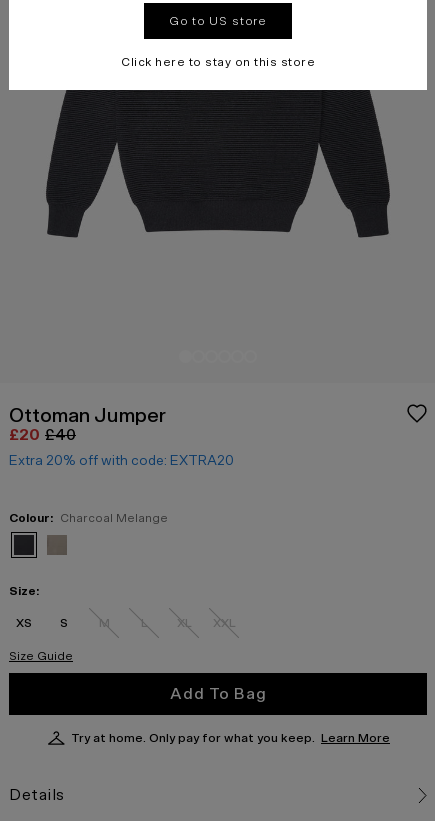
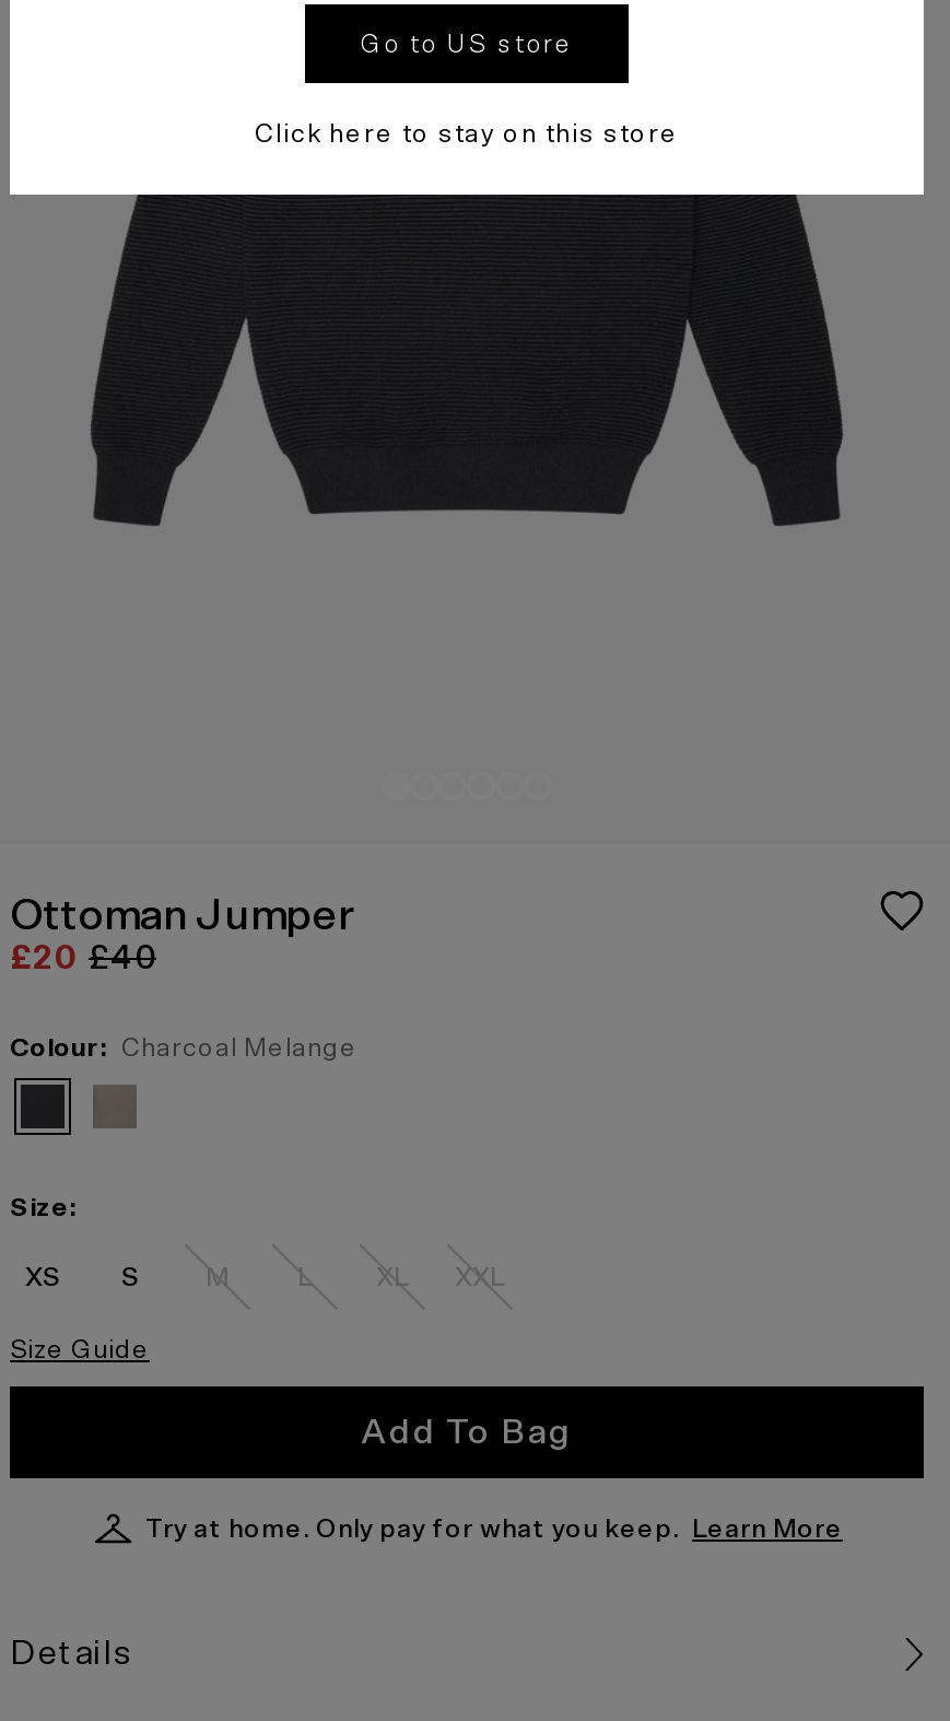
- Extra 20% off with code: EXTRA20
